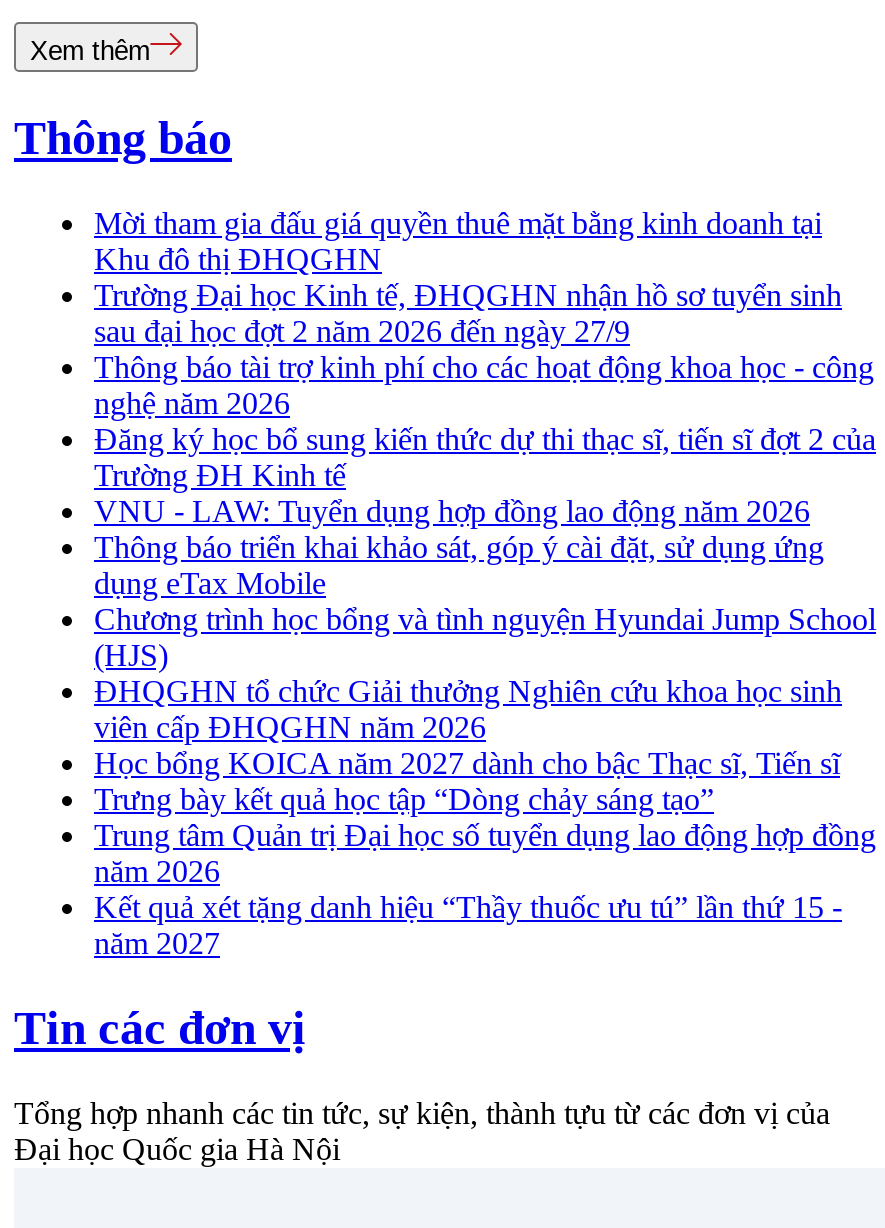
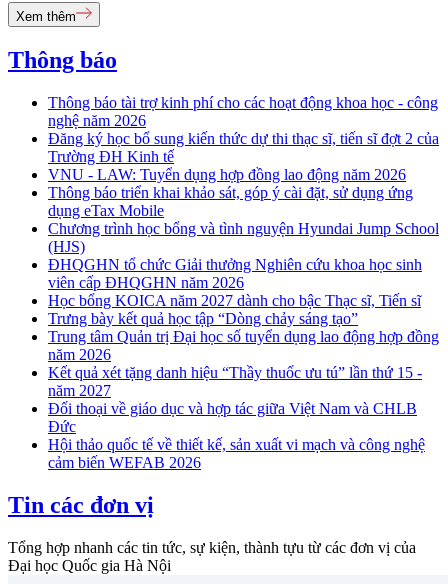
- Mời tham gia đấu giá quyền thuê mặt bằng kinh doanh tại
- Khu đô thị ĐHQGHN
- Trường Đại học Kinh tế, ĐHQGHN nhận hồ sơ tuyển sinh
- sau đại học đợt 2 năm 2026 đến ngày 27/9

moved up: Thông báo tài trợ kinh phí cho các hoạt động khoa học - công | nghệ năm 2026 | Đăng ký học bổ sung kiến thức dự thi thạc sĩ, tiến sĩ đợt 2 của | ... | Kết quả xét tặng danh hiệu “Thầy thuốc ưu tú” lần thứ 15 - | năm 2027

+ Đối thoại về giáo dục và hợp tác giữa Việt Nam và CHLB
+ Đức
+ Hội thảo quốc tế về thiết kế, sản xuất vi mạch và công nghệ
+ cảm biến WEFAB 2026
